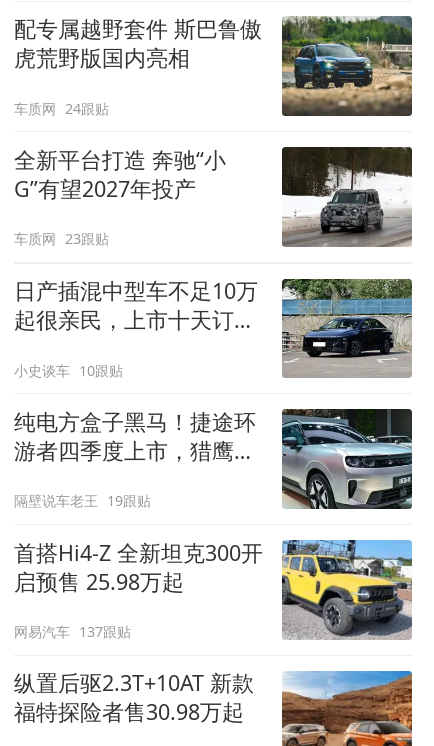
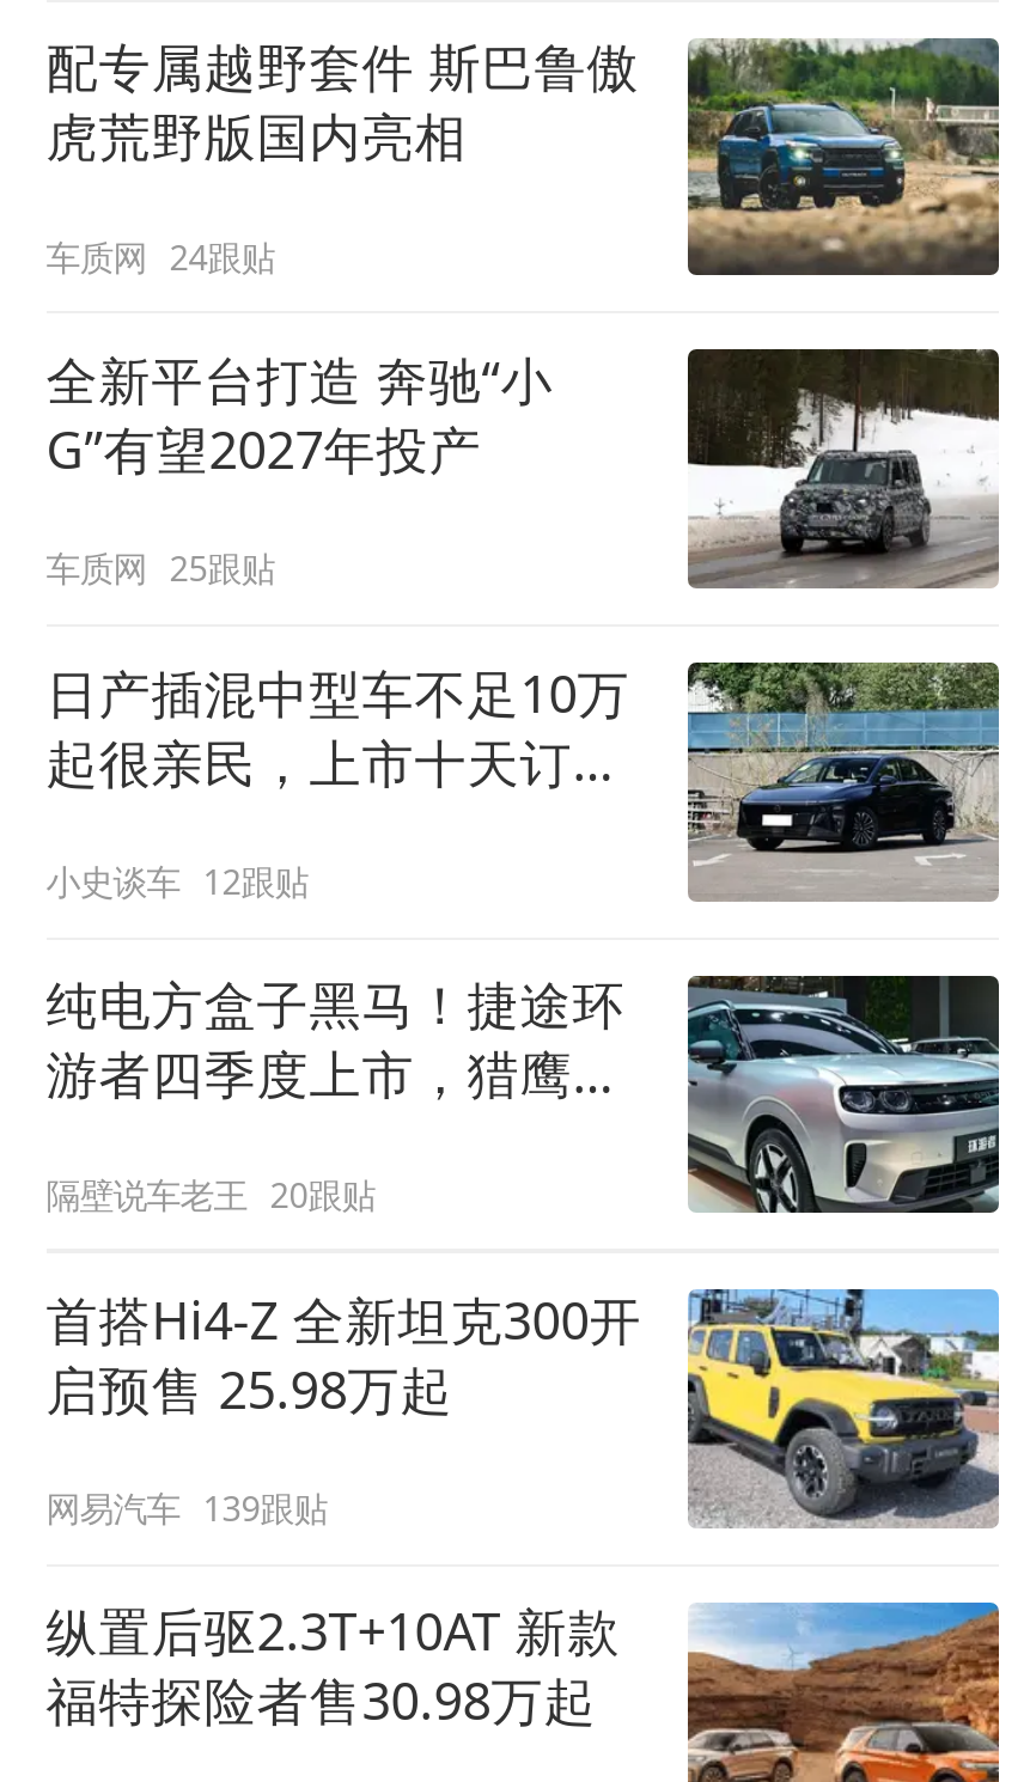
- 车质网 23跟贴
+ 车质网 25跟贴

- 小史谈车 10跟贴
+ 小史谈车 12跟贴

- 隔壁说车老王 19跟贴
+ 隔壁说车老王 20跟贴

- 网易汽车 137跟贴
+ 网易汽车 139跟贴
